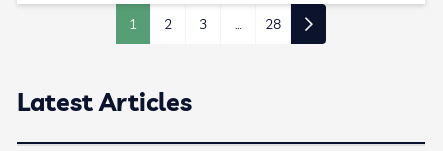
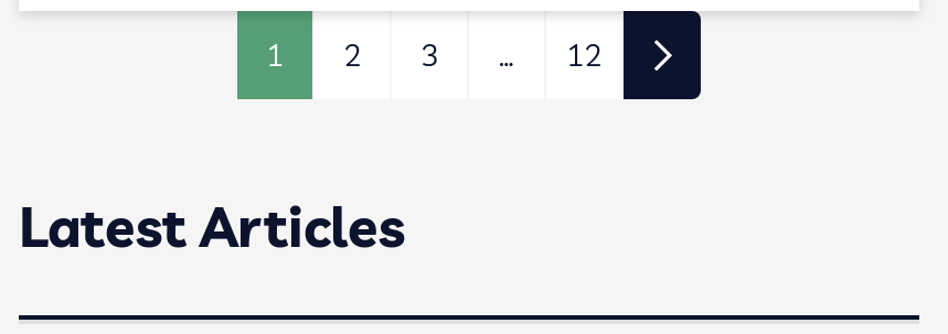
- 28
+ 12
